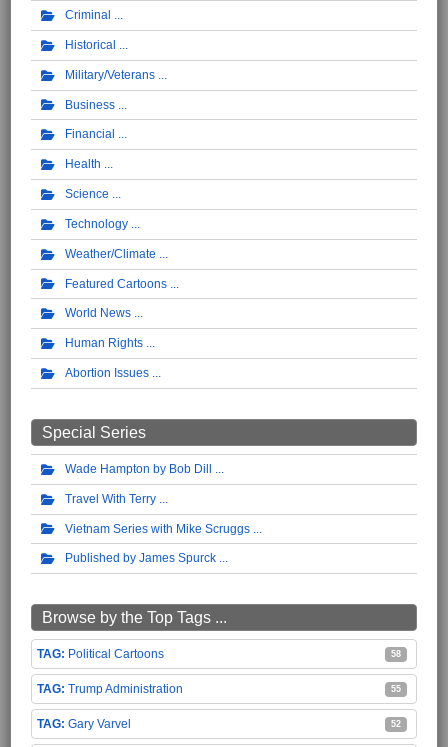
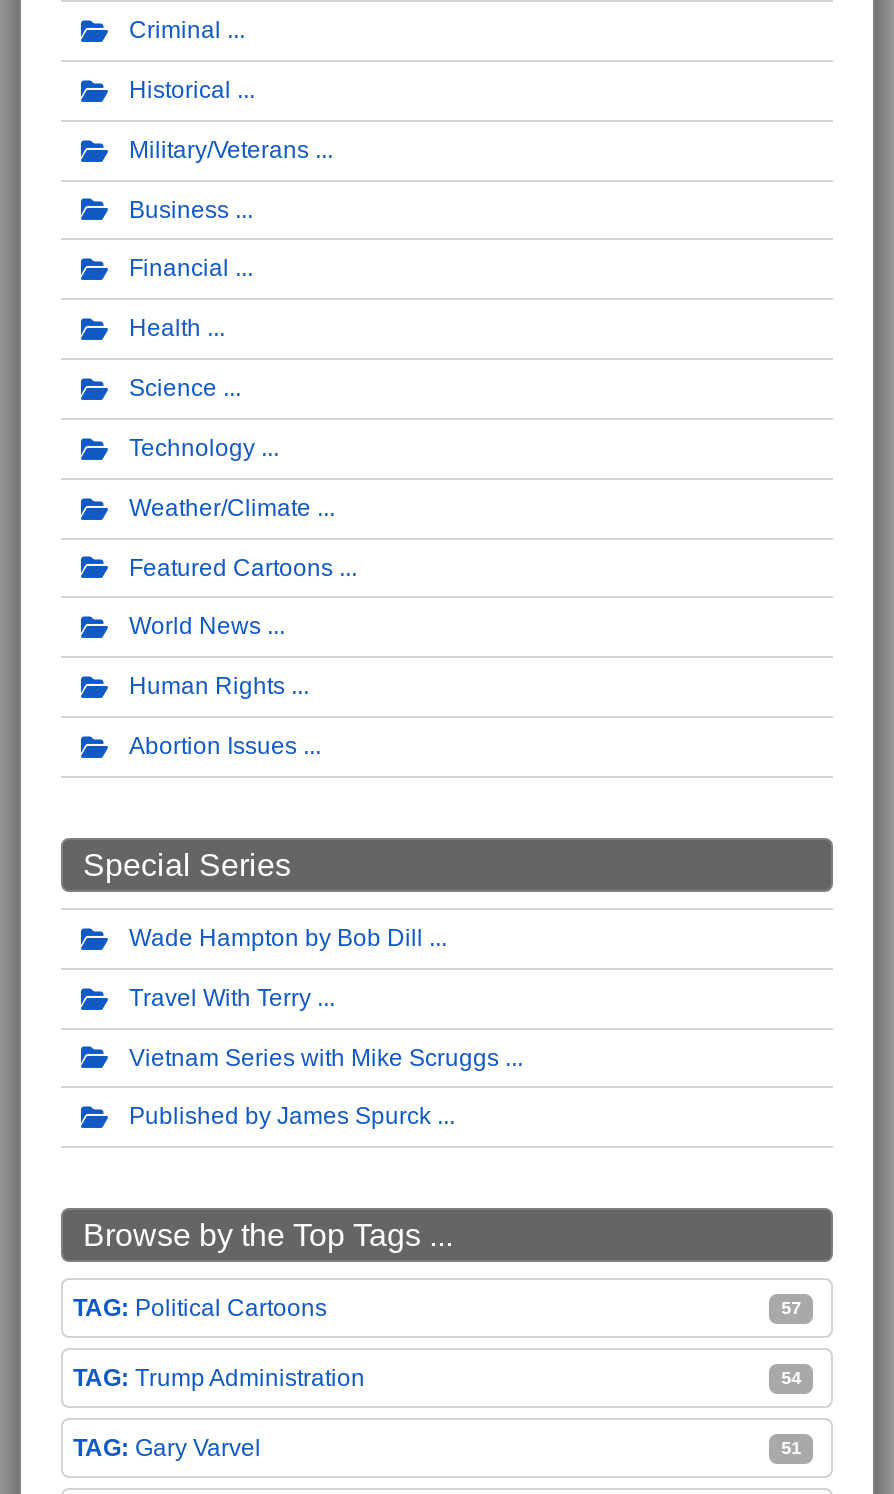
- 58
+ 57

- 55
+ 54

- 52
+ 51
